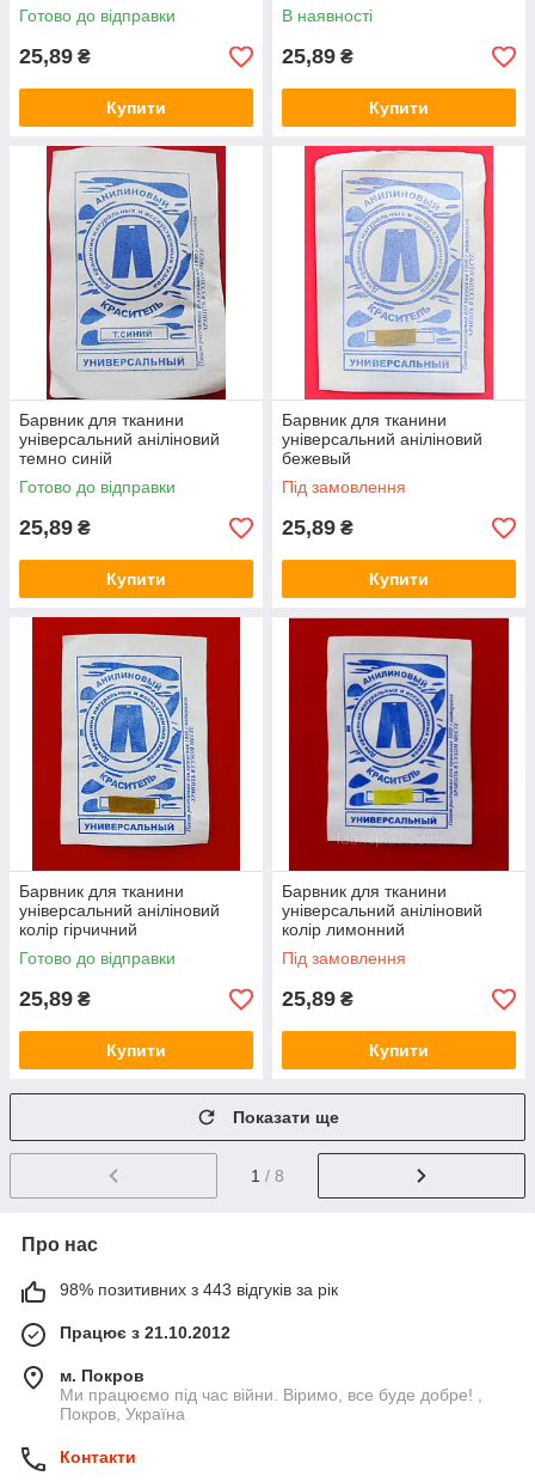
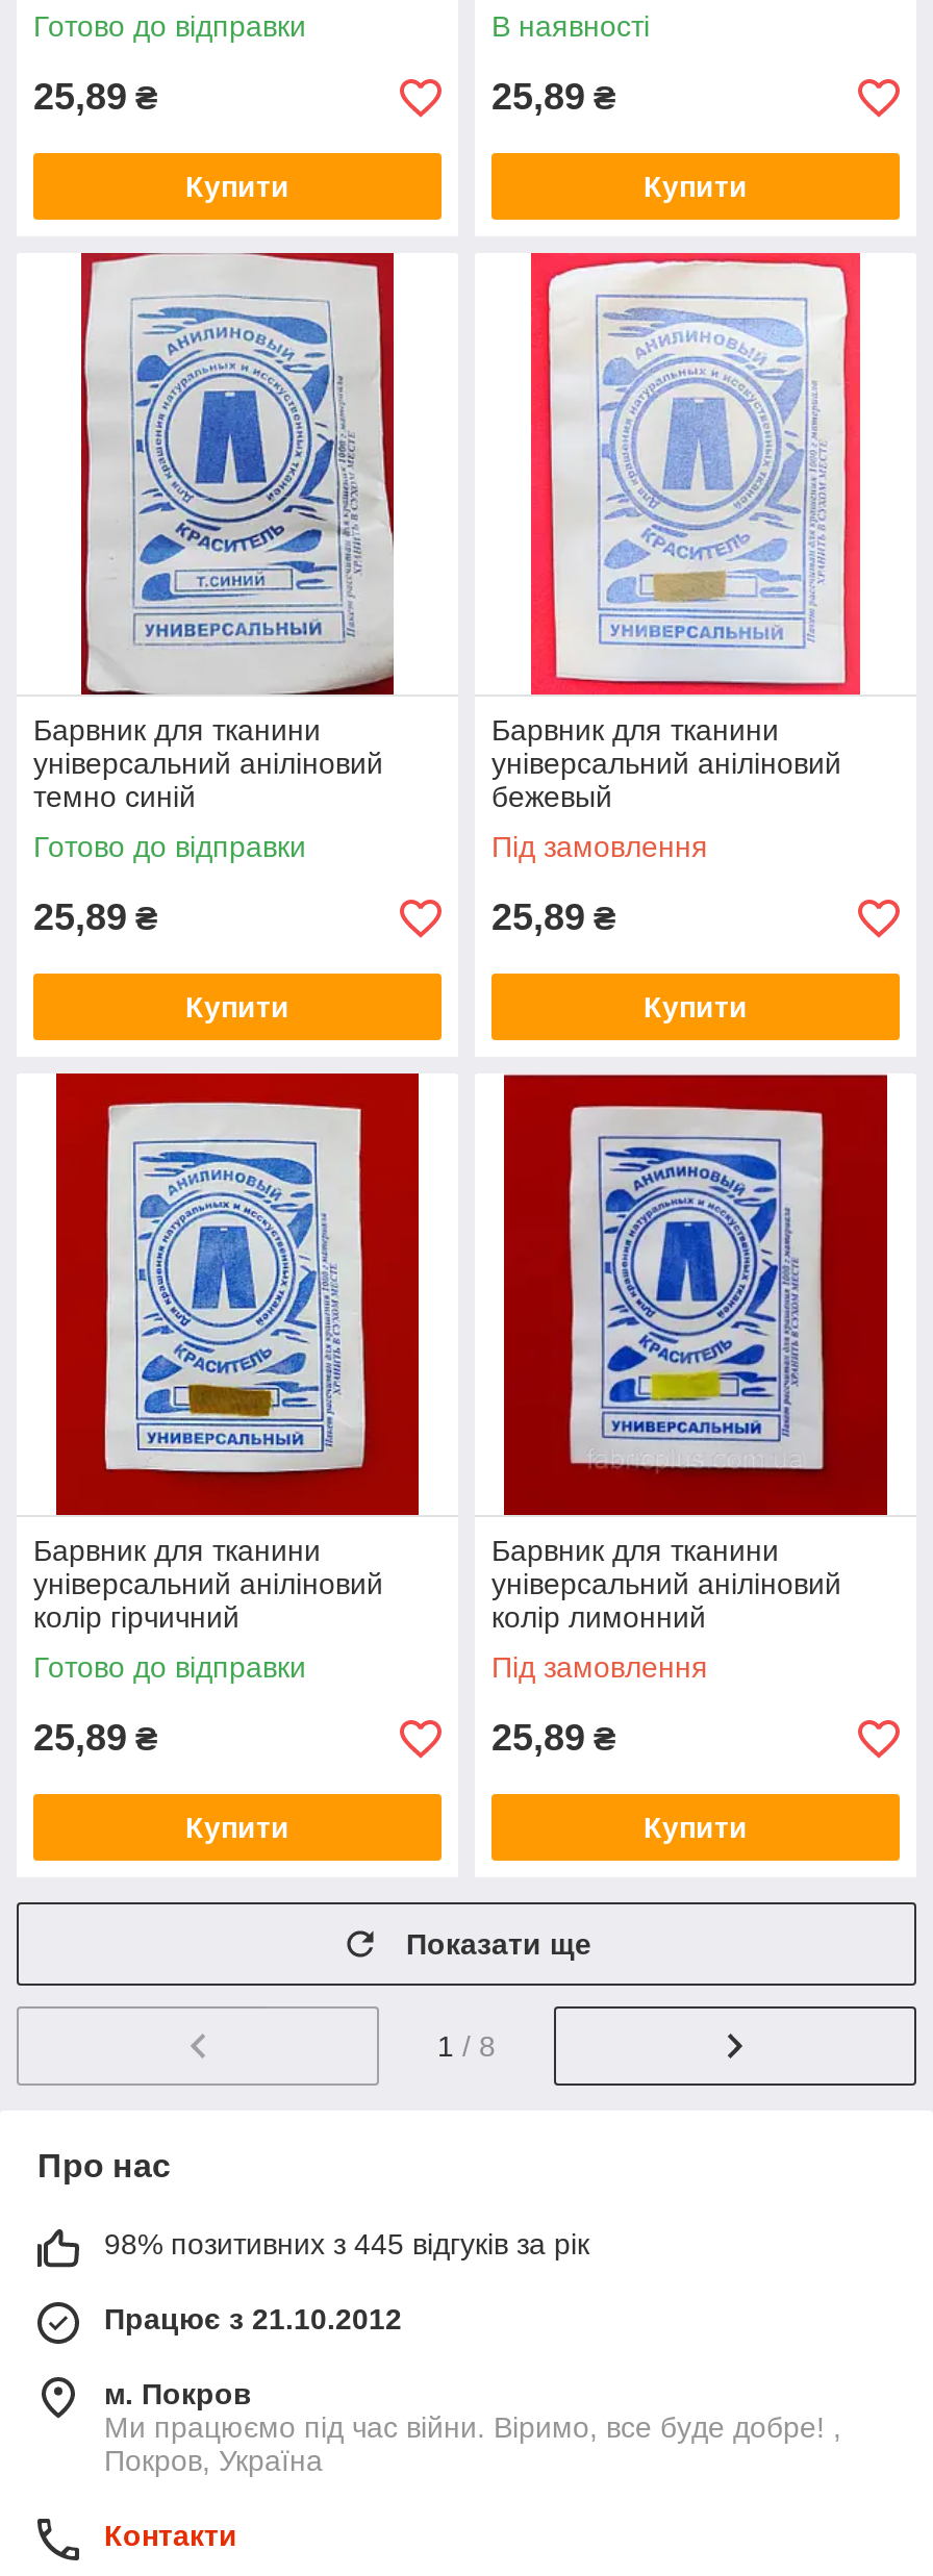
- 98% позитивних з 443 відгуків за рік
+ 98% позитивних з 445 відгуків за рік
